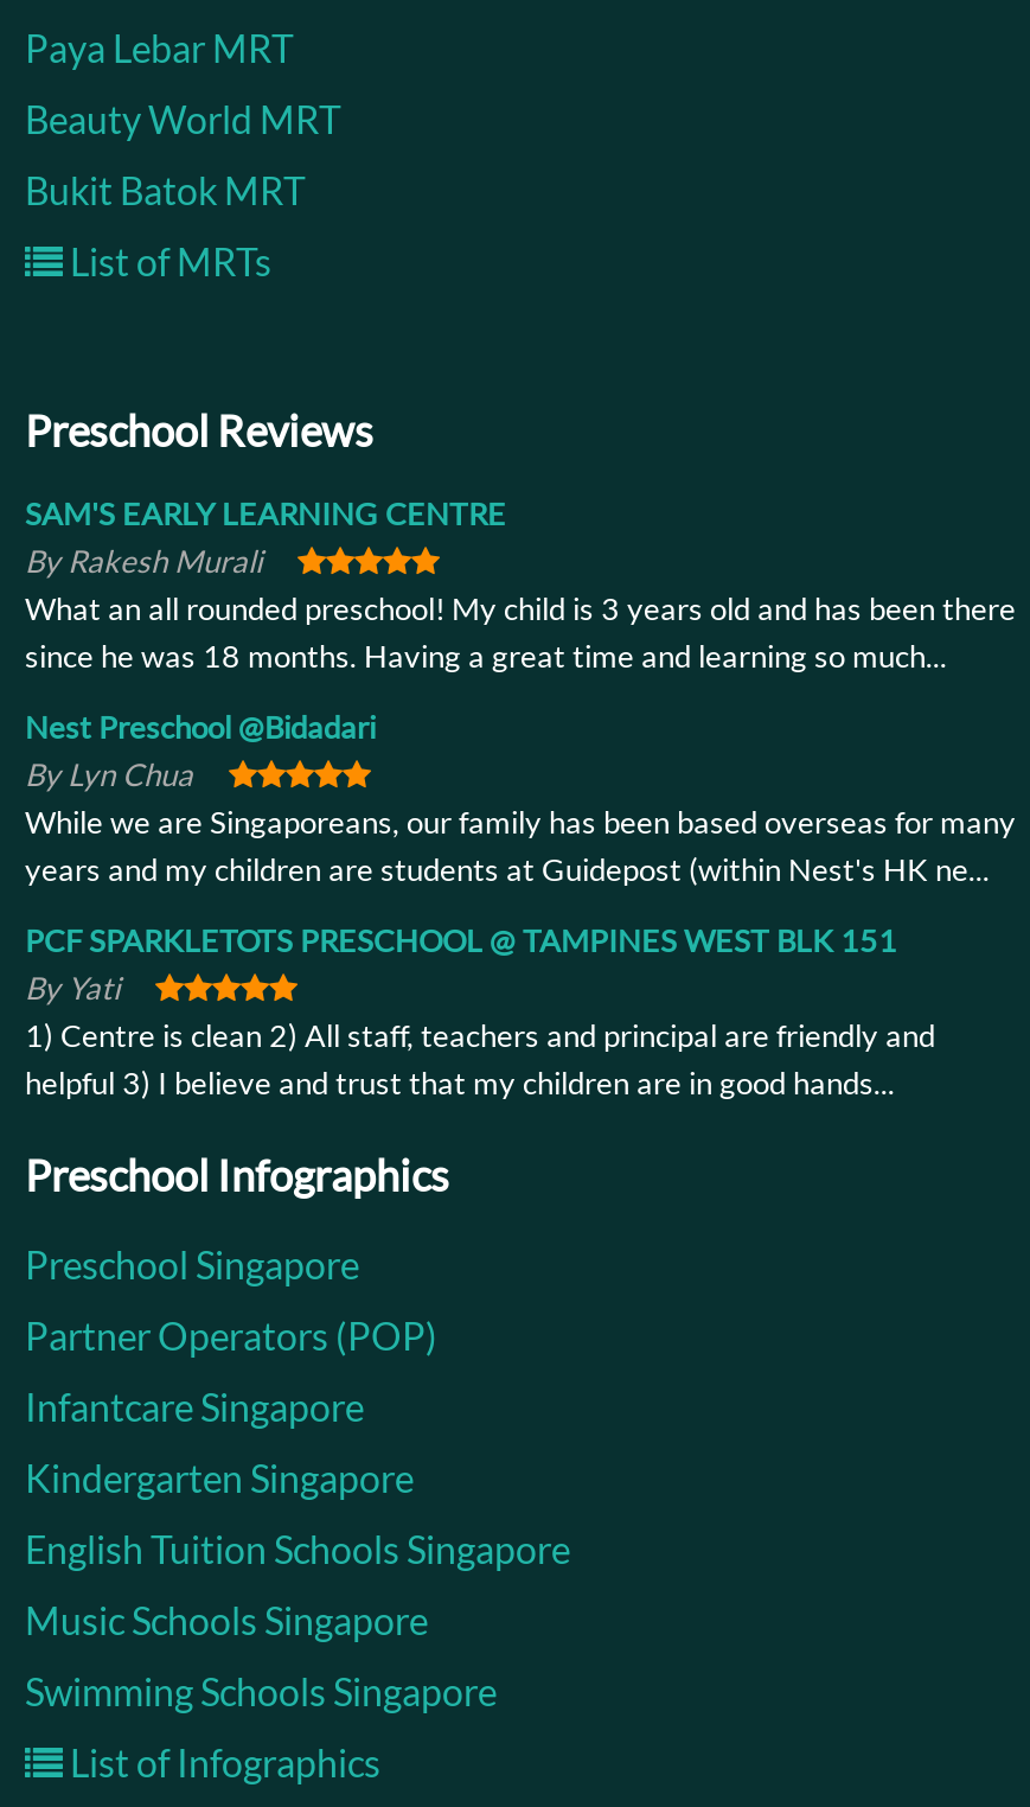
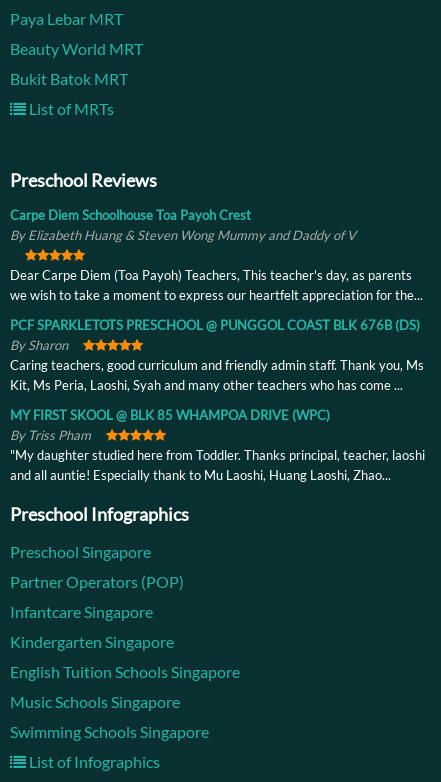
- SAM'S EARLY LEARNING CENTRE
- By Rakesh Murali
- What an all rounded preschool! My child is 3 years old and has been there
- since he was 18 months. Having a great time and learning so much...
- Nest Preschool @Bidadari
- By Lyn Chua
- While we are Singaporeans, our family has been based overseas for many
- years and my children are students at Guidepost (within Nest's HK ne...
- PCF SPARKLETOTS PRESCHOOL @ TAMPINES WEST BLK 151
- By Yati
- 1) Centre is clean 2) All staff, teachers and principal are friendly and
- helpful 3) I believe and trust that my children are in good hands...
+ Carpe Diem Schoolhouse Toa Payoh Crest
+ By Elizabeth Huang & Steven Wong Mummy and Daddy of V
+ Dear Carpe Diem (Toa Payoh) Teachers, This teacher's day, as parents
+ we wish to take a moment to express our heartfelt appreciation for the...
+ PCF SPARKLETOTS PRESCHOOL @ PUNGGOL COAST BLK 676B (DS)
+ By Sharon
+ Caring teachers, good curriculum and friendly admin staff. Thank you, Ms
+ Kit, Ms Peria, Laoshi, Syah and many other teachers who has come ...
+ MY FIRST SKOOL @ BLK 85 WHAMPOA DRIVE (WPC)
+ By Triss Pham
+ "My daughter studied here from Toddler. Thanks principal, teacher, laoshi
+ and all auntie! Especially thank to Mu Laoshi, Huang Laoshi, Zhao...
